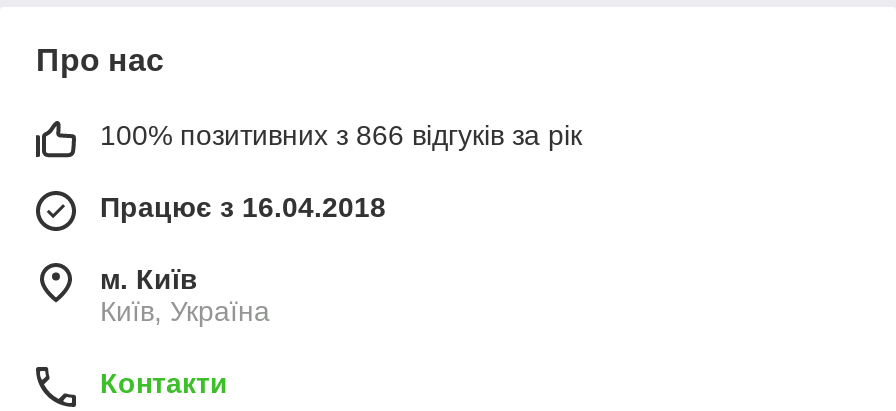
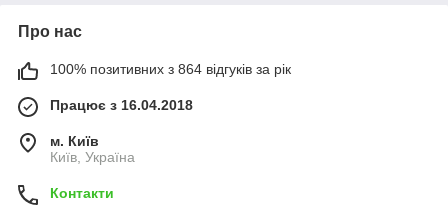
- 100% позитивних з 866 відгуків за рік
+ 100% позитивних з 864 відгуків за рік
